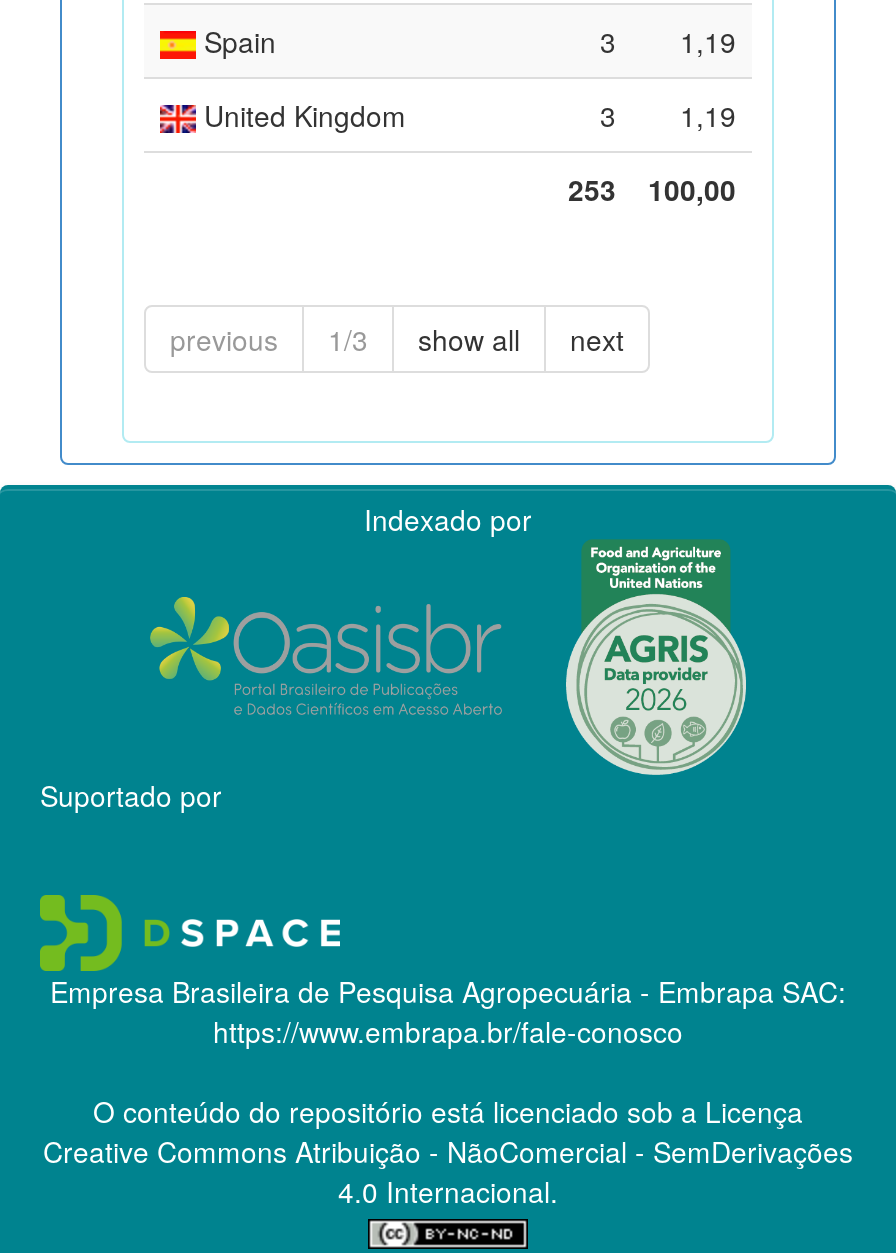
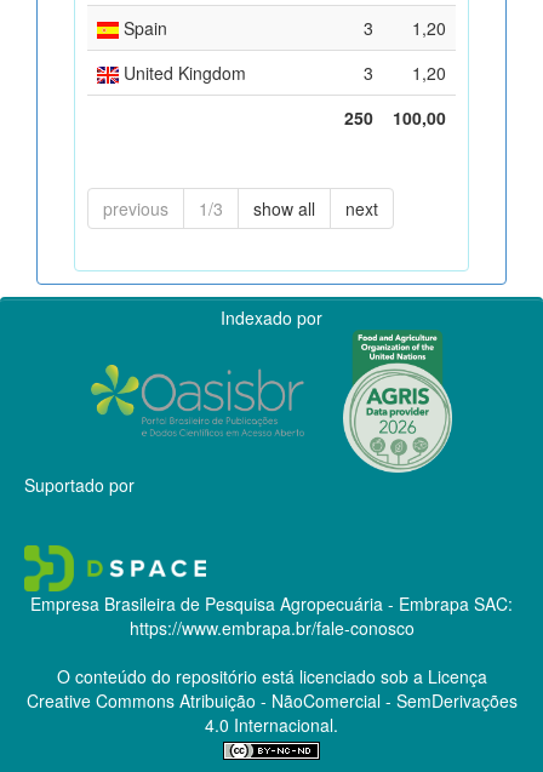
- 3 1,19
+ 3 1,20

- 3 1,19
+ 3 1,20

- 253 100,00
+ 250 100,00
